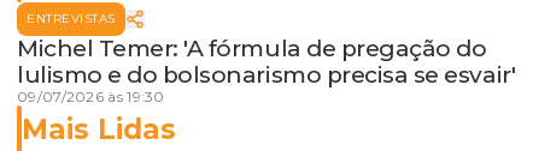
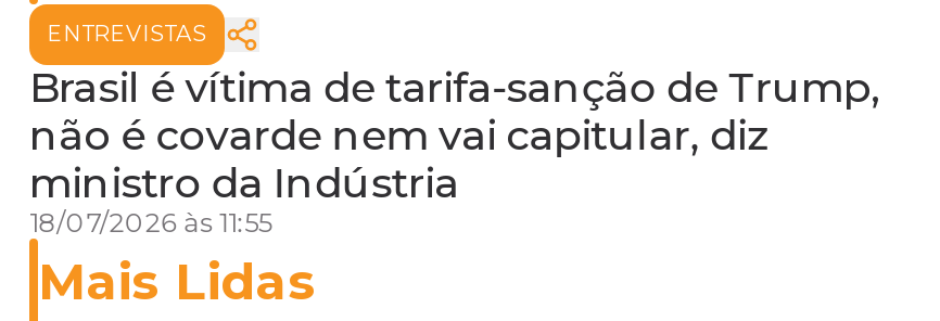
- Michel Temer: 'A fórmula de pregação do
- lulismo e do bolsonarismo precisa se esvair'
- 09/07/2026 às 19:30
+ Brasil é vítima de tarifa-sanção de Trump,
+ não é covarde nem vai capitular, diz
+ ministro da Indústria
+ 18/07/2026 às 11:55
